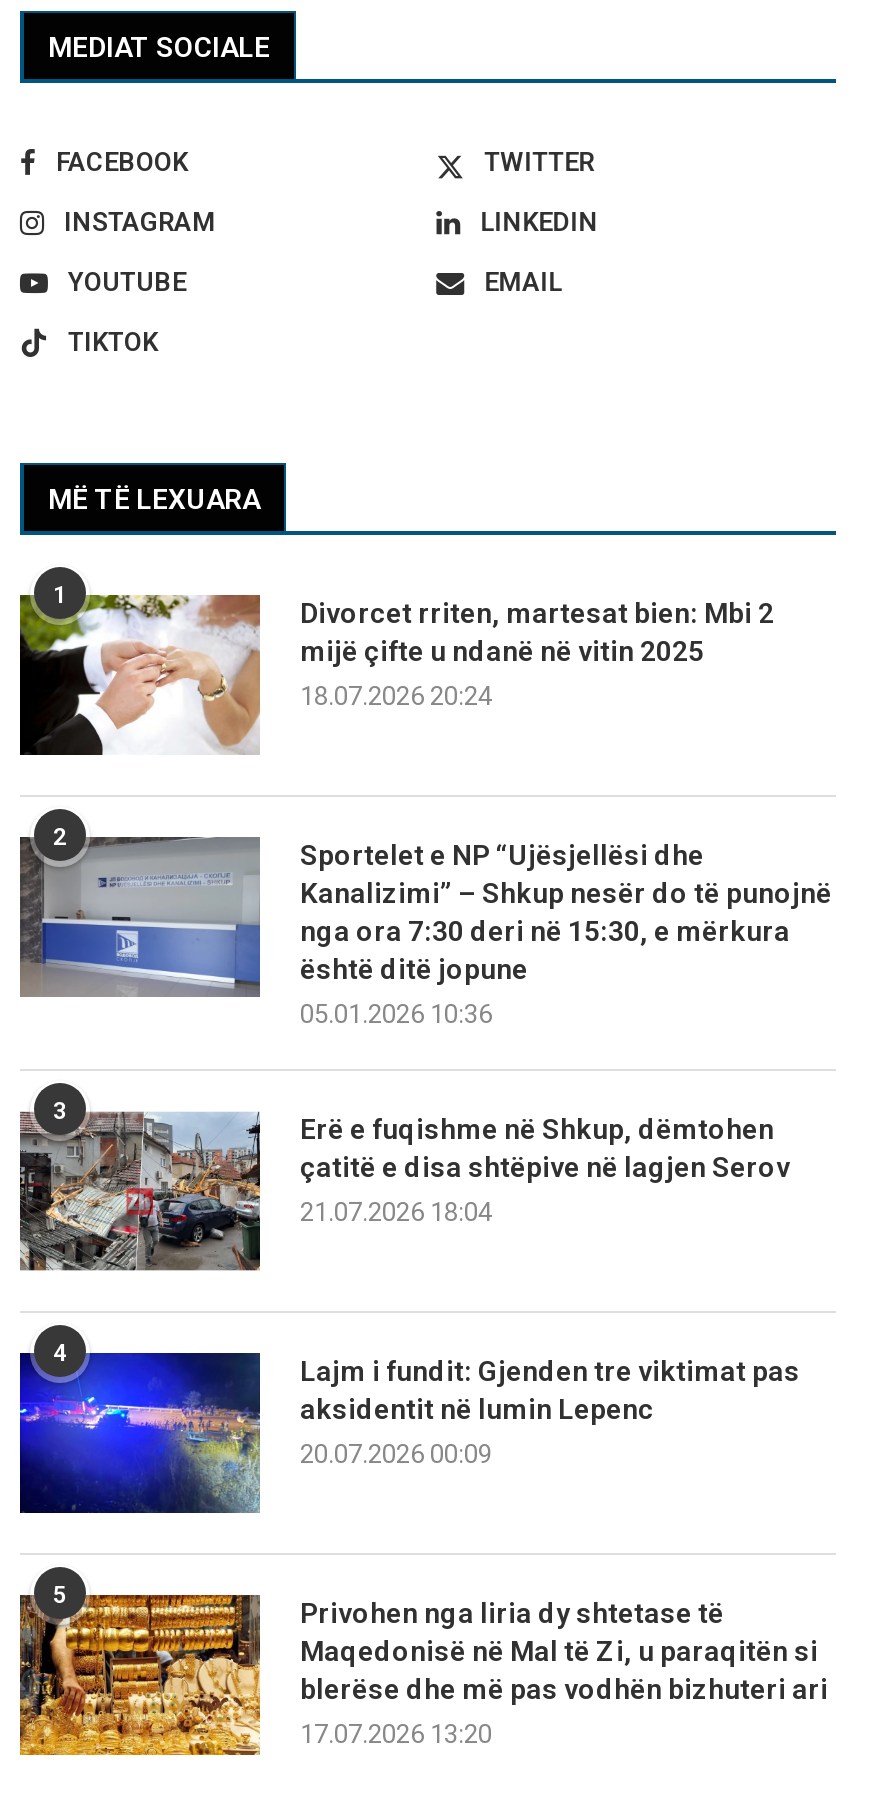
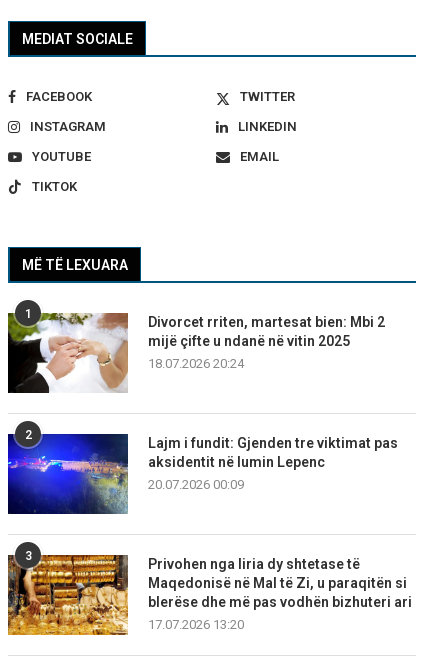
- [image]
- Sportelet e NP “Ujësjellësi dhe
- Kanalizimi” – Shkup nesër do të punojnë
- nga ora 7:30 deri në 15:30, e mërkura
- është ditë jopune
- 05.01.2026 10:36
- 3
- Erë e fuqishme në Shkup, dëmtohen
- çatitë e disa shtëpive në lagjen Serov
- 21.07.2026 18:04

- [image]
- 4

- 5
+ 3
